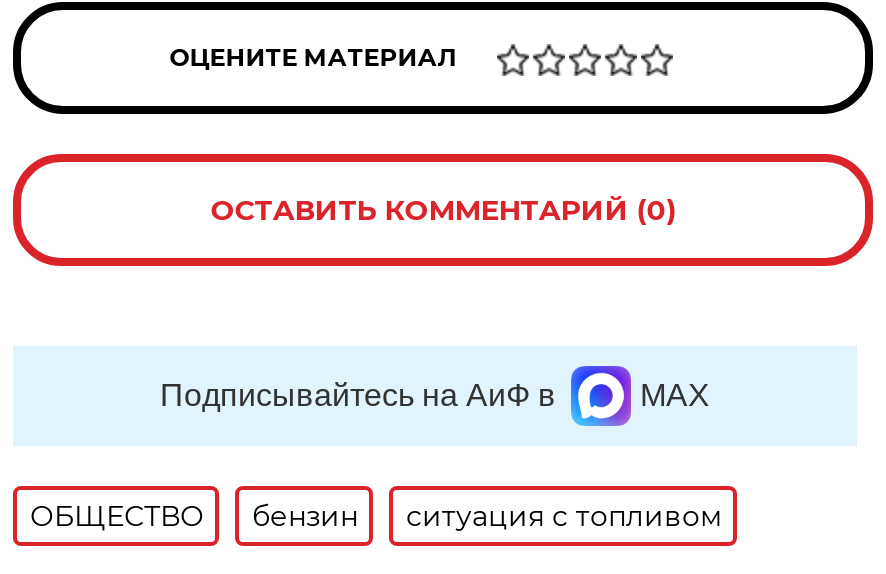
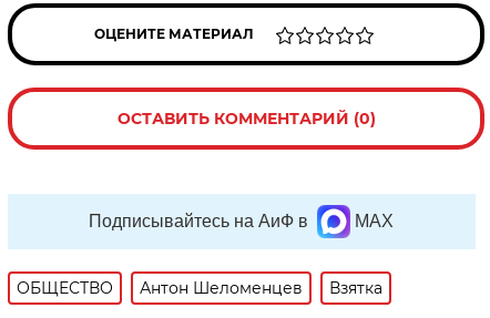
- бензин
- ситуация с топливом
+ Антон Шеломенцев
+ Взятка
